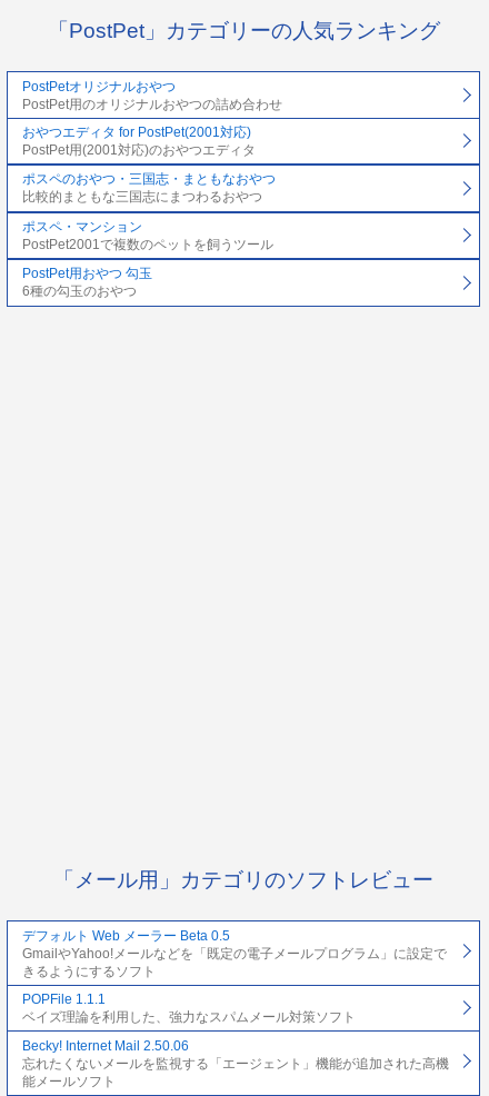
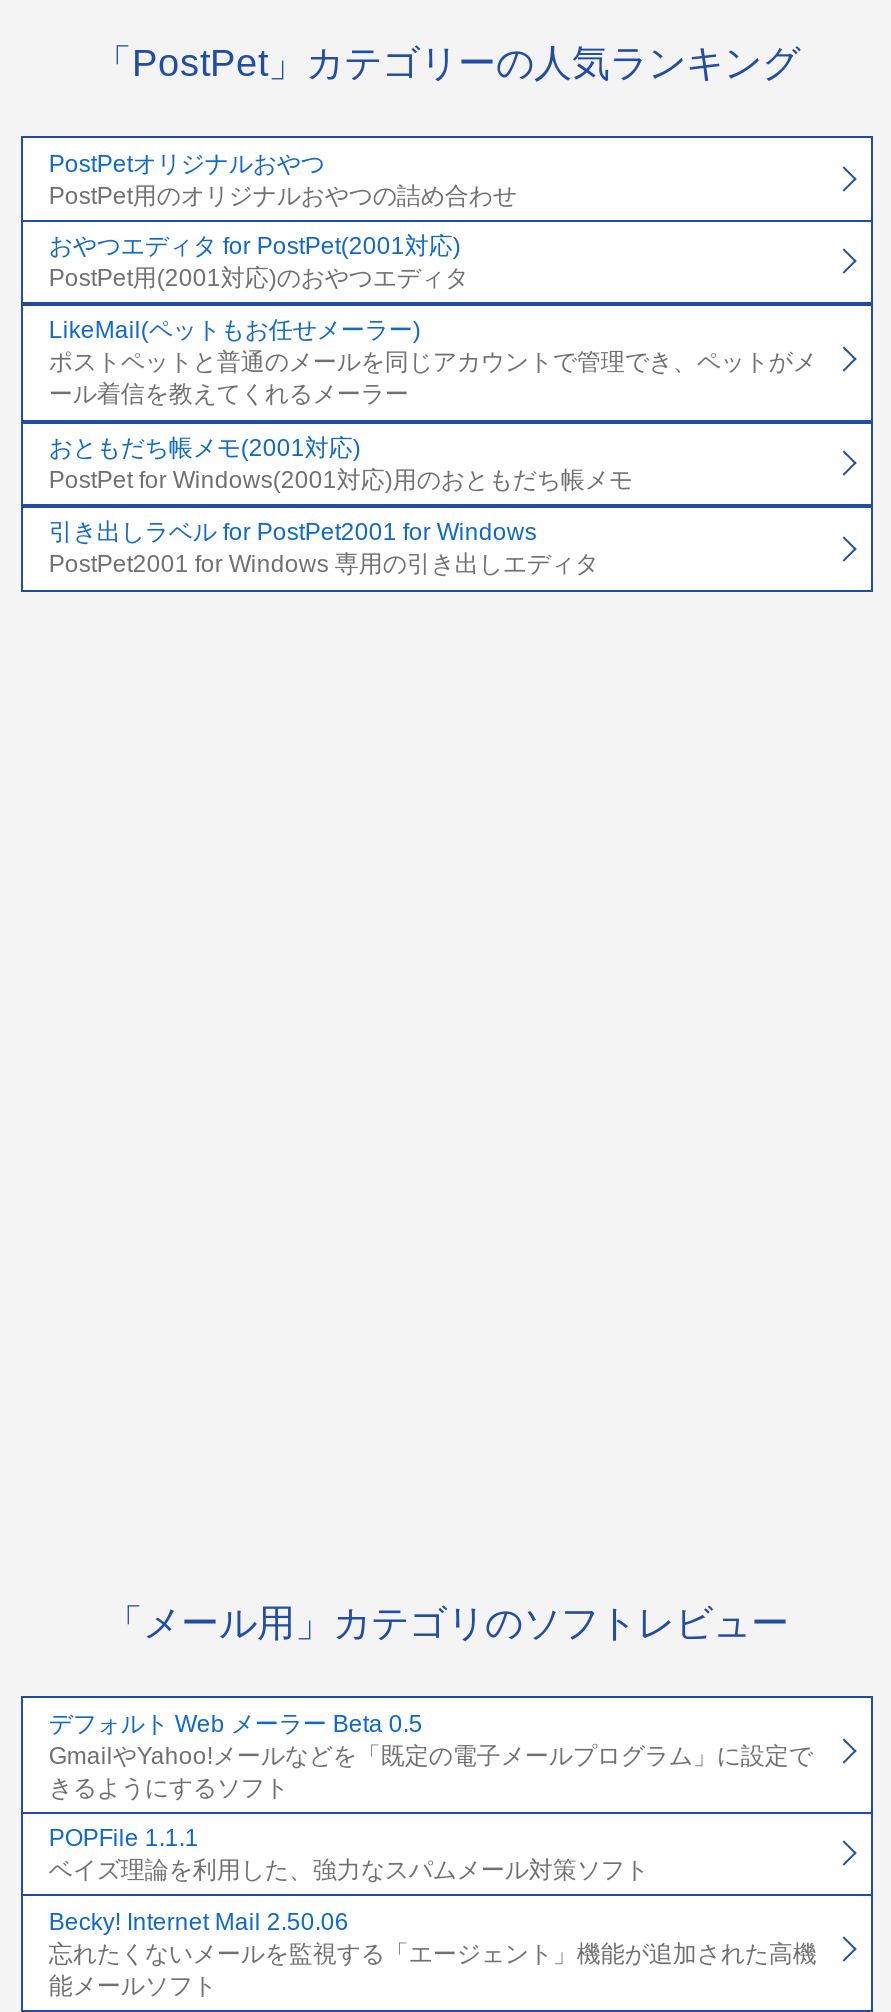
- ポスペのおやつ・三国志・まともなおやつ
- 比較的まともな三国志にまつわるおやつ
+ LikeMail(ペットもお任せメーラー)
+ ポストペットと普通のメールを同じアカウントで管理でき、ペットがメ
+ ール着信を教えてくれるメーラー

- ポスペ・マンション
- PostPet2001で複数のペットを飼うツール
+ おともだち帳メモ(2001対応)
+ PostPet for Windows(2001対応)用のおともだち帳メモ

- PostPet用おやつ 勾玉
- 6種の勾玉のおやつ
+ 引き出しラベル for PostPet2001 for Windows
+ PostPet2001 for Windows 専用の引き出しエディタ
